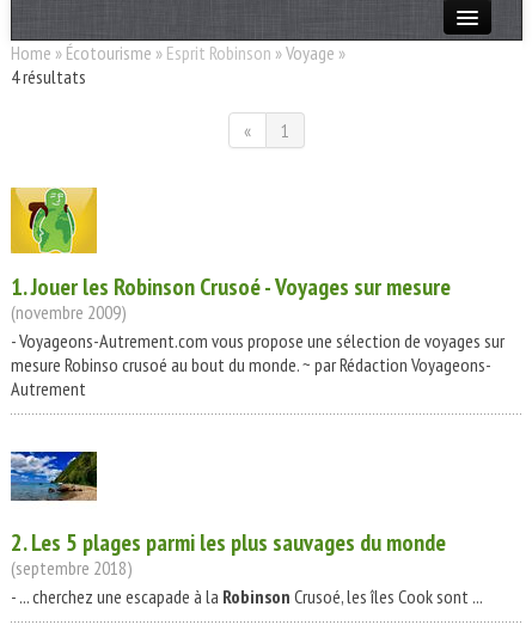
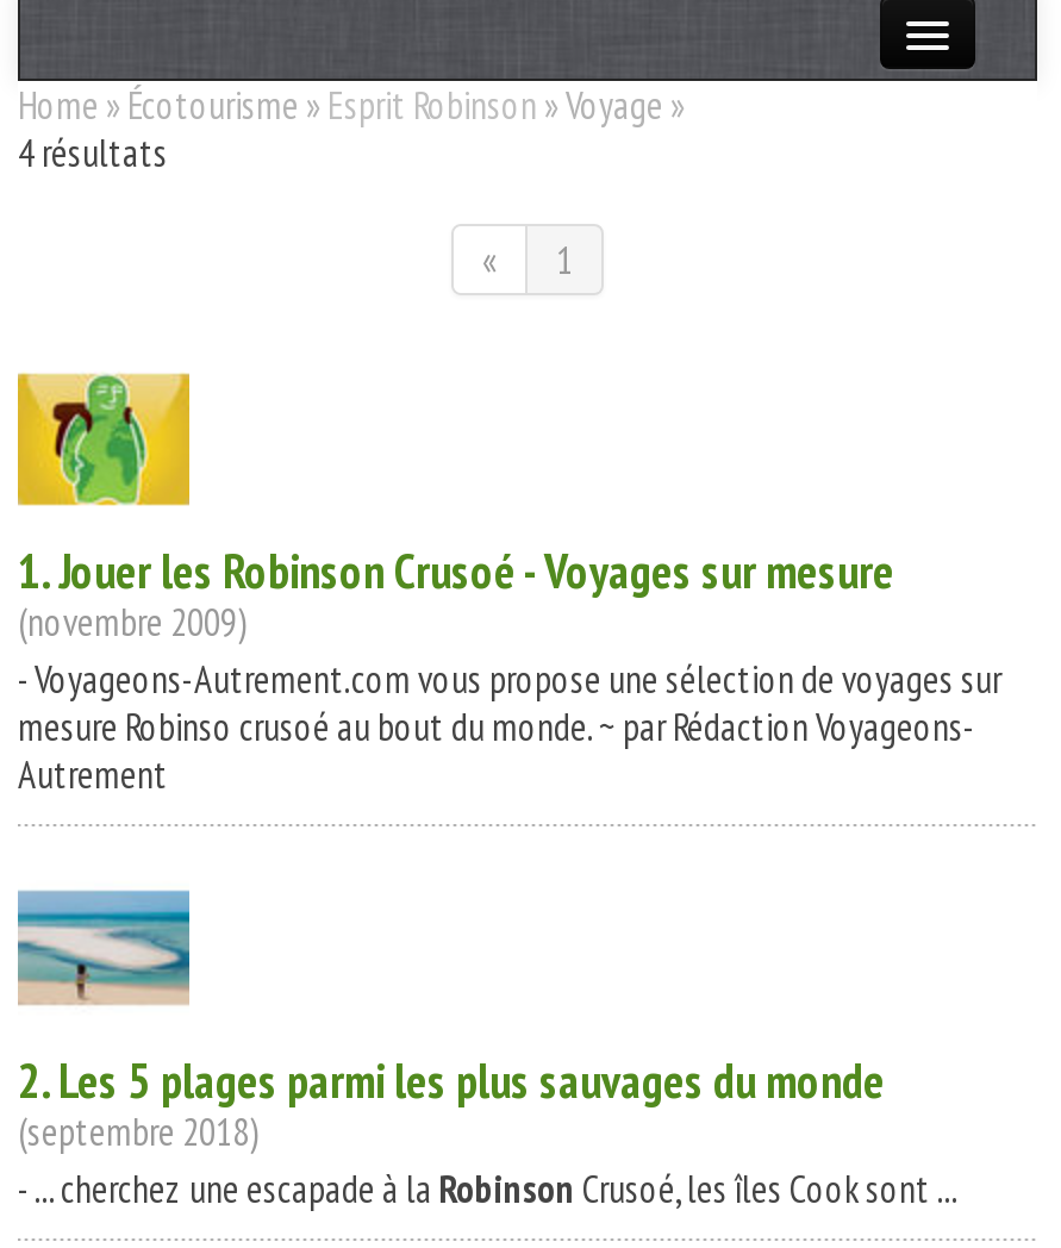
- [image]
+ [image]
